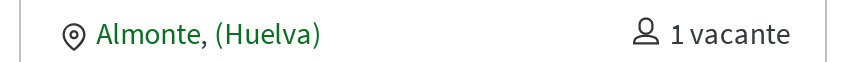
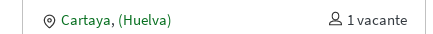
- Almonte, (Huelva)
+ Cartaya, (Huelva)
